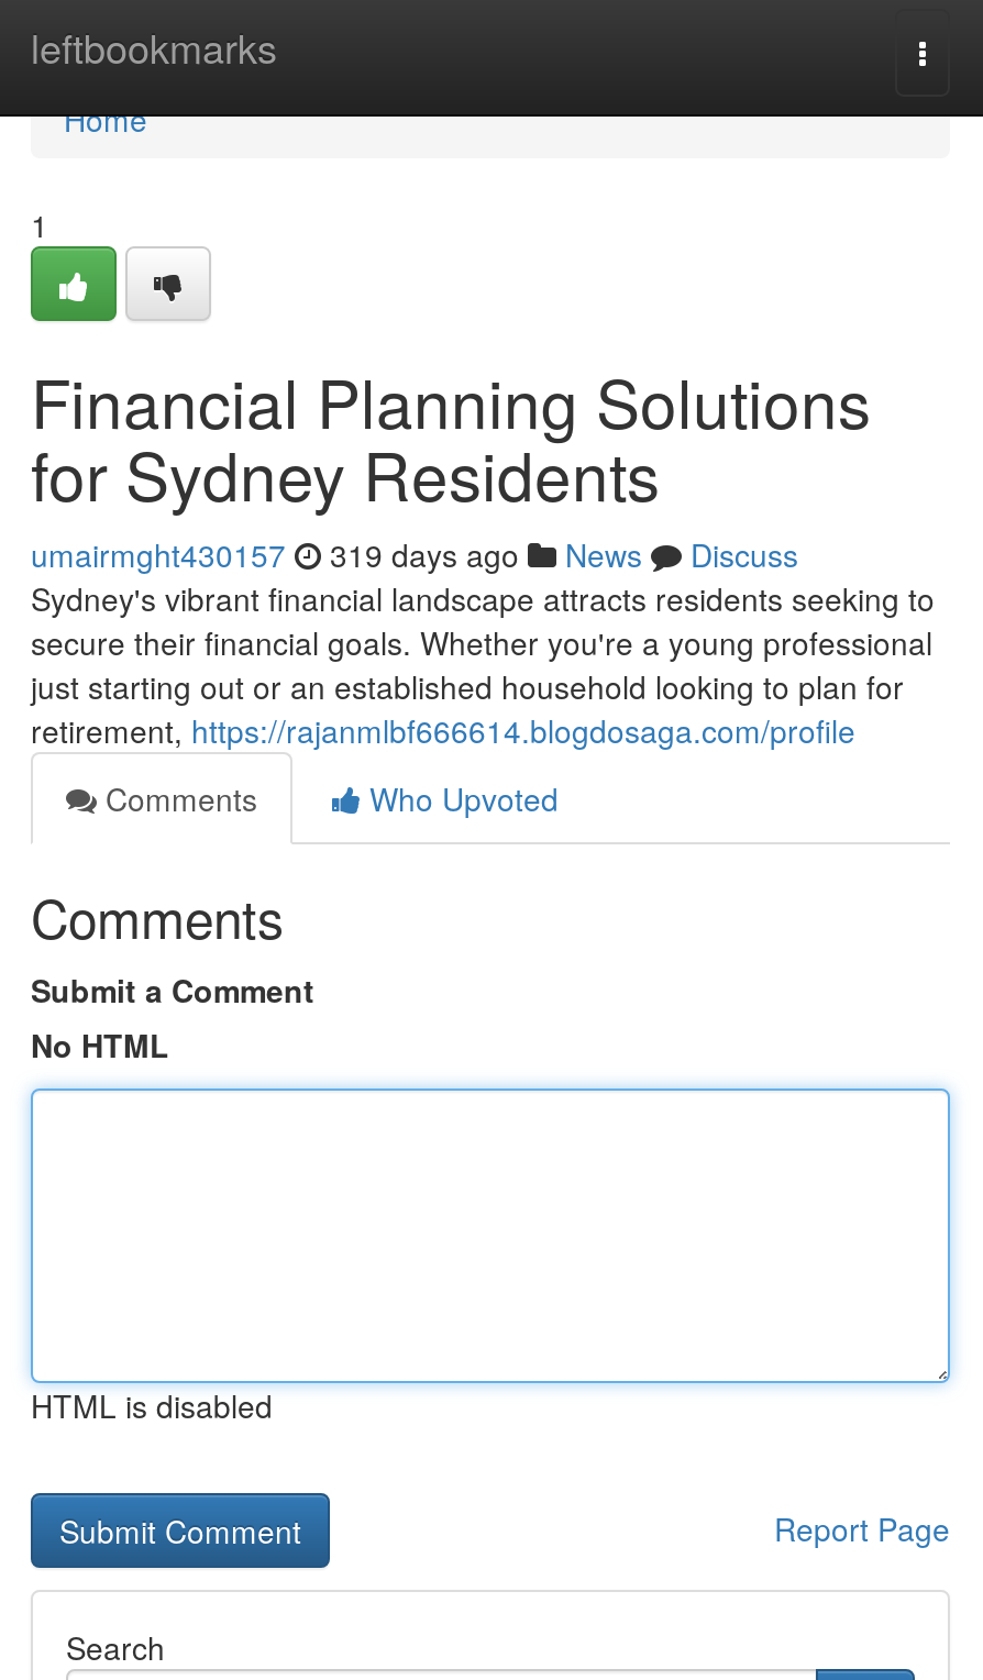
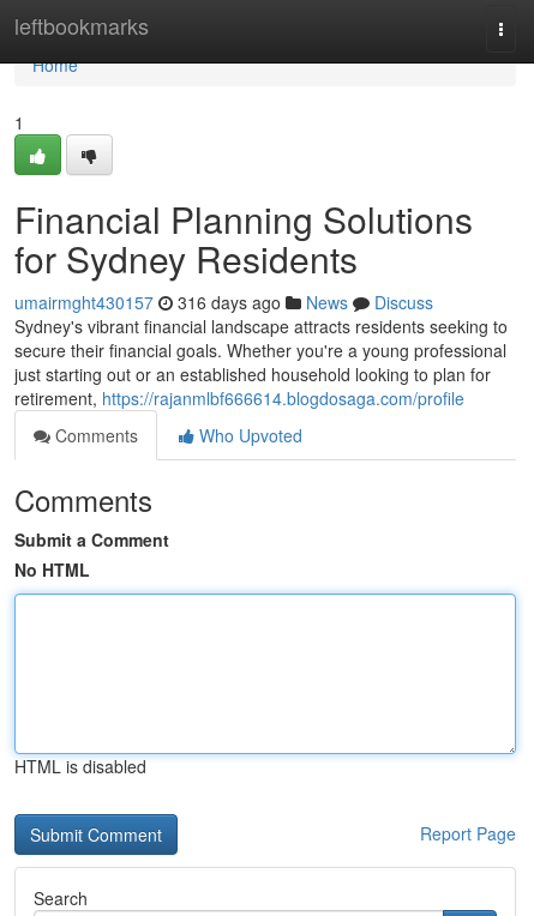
- umairmght430157 319 days ago News Discuss
+ umairmght430157 316 days ago News Discuss
